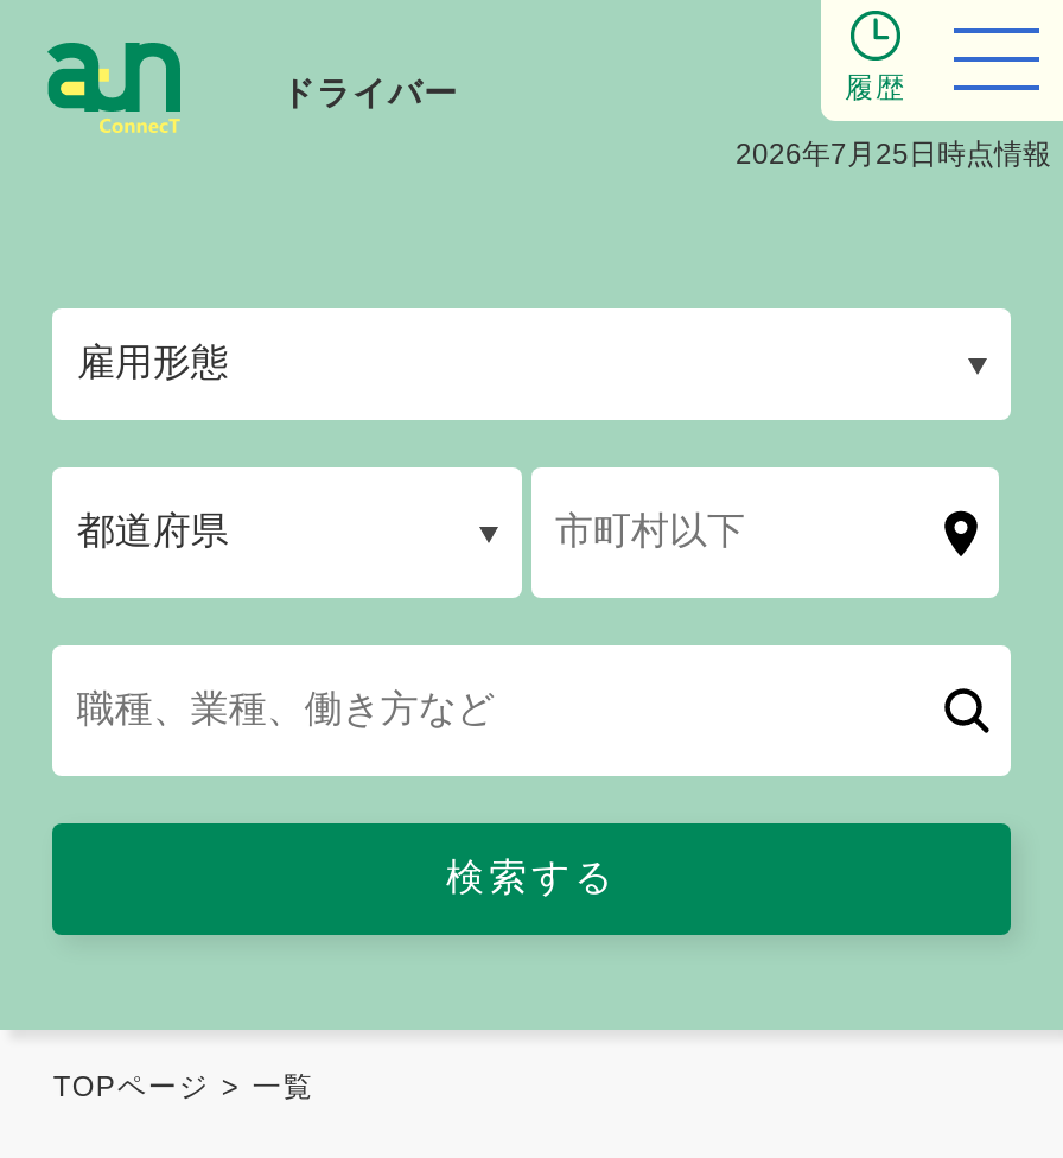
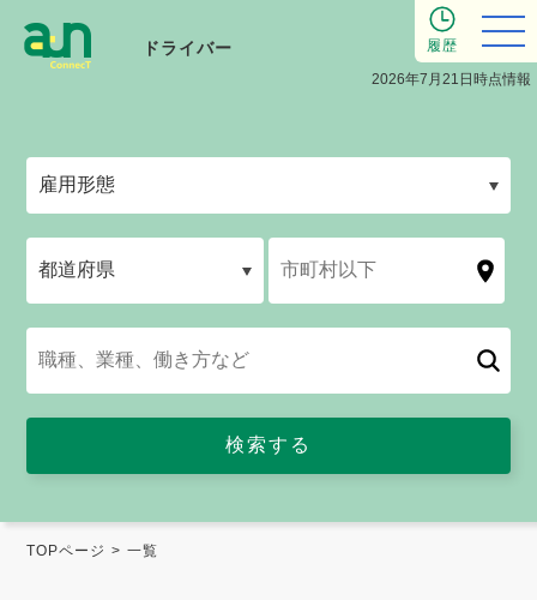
- 2026年7月25日時点情報
+ 2026年7月21日時点情報
